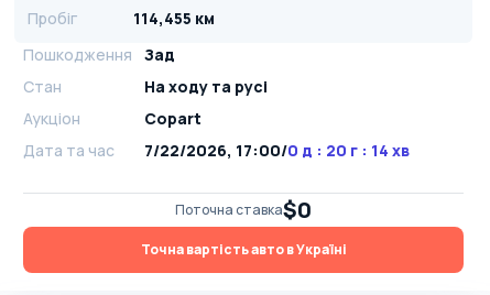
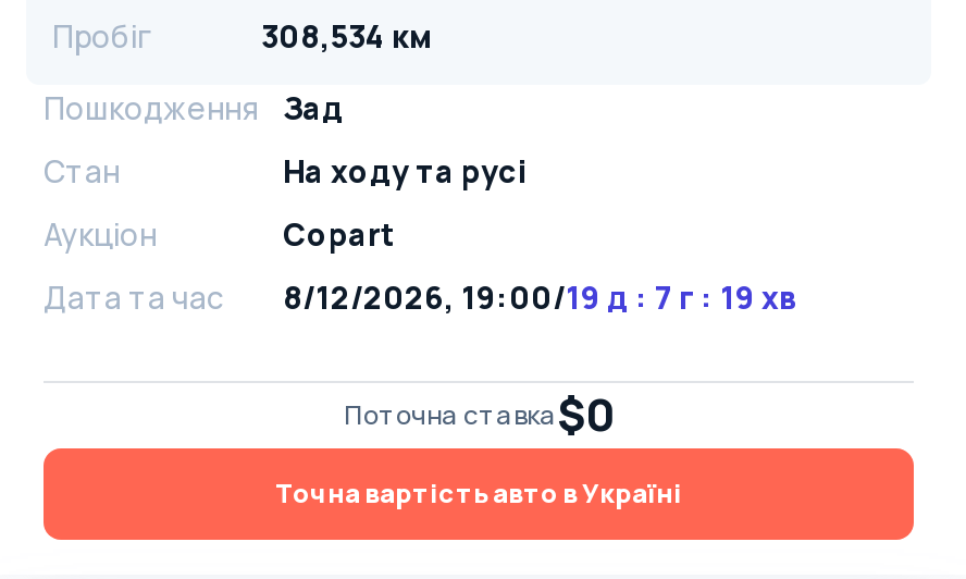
- 114,455 км
+ 308,534 км

- Дата та час 7/22/2026, 17:00/0 д : 20 г : 14 хв
+ Дата та час 8/12/2026, 19:00/19 д : 7 г : 19 хв
